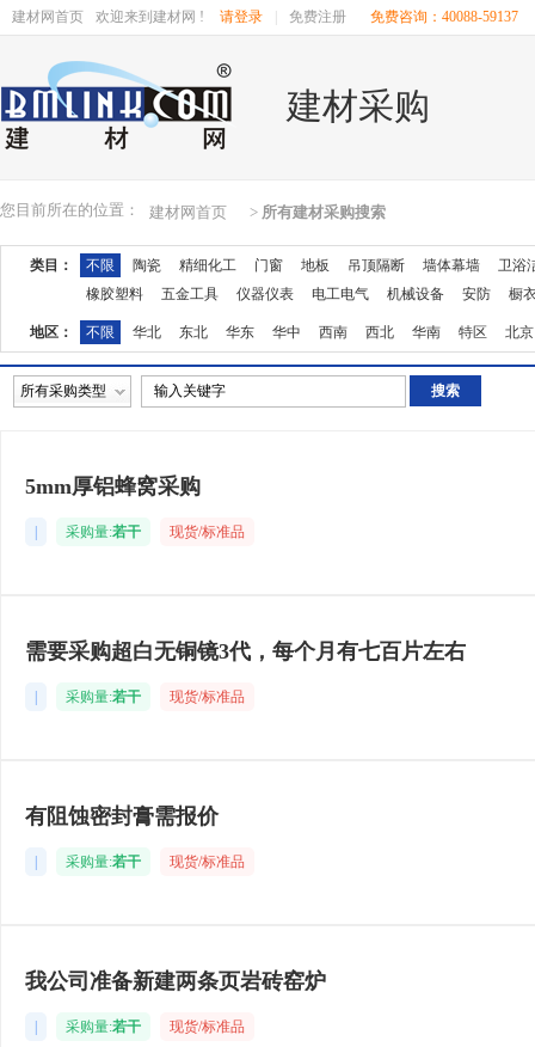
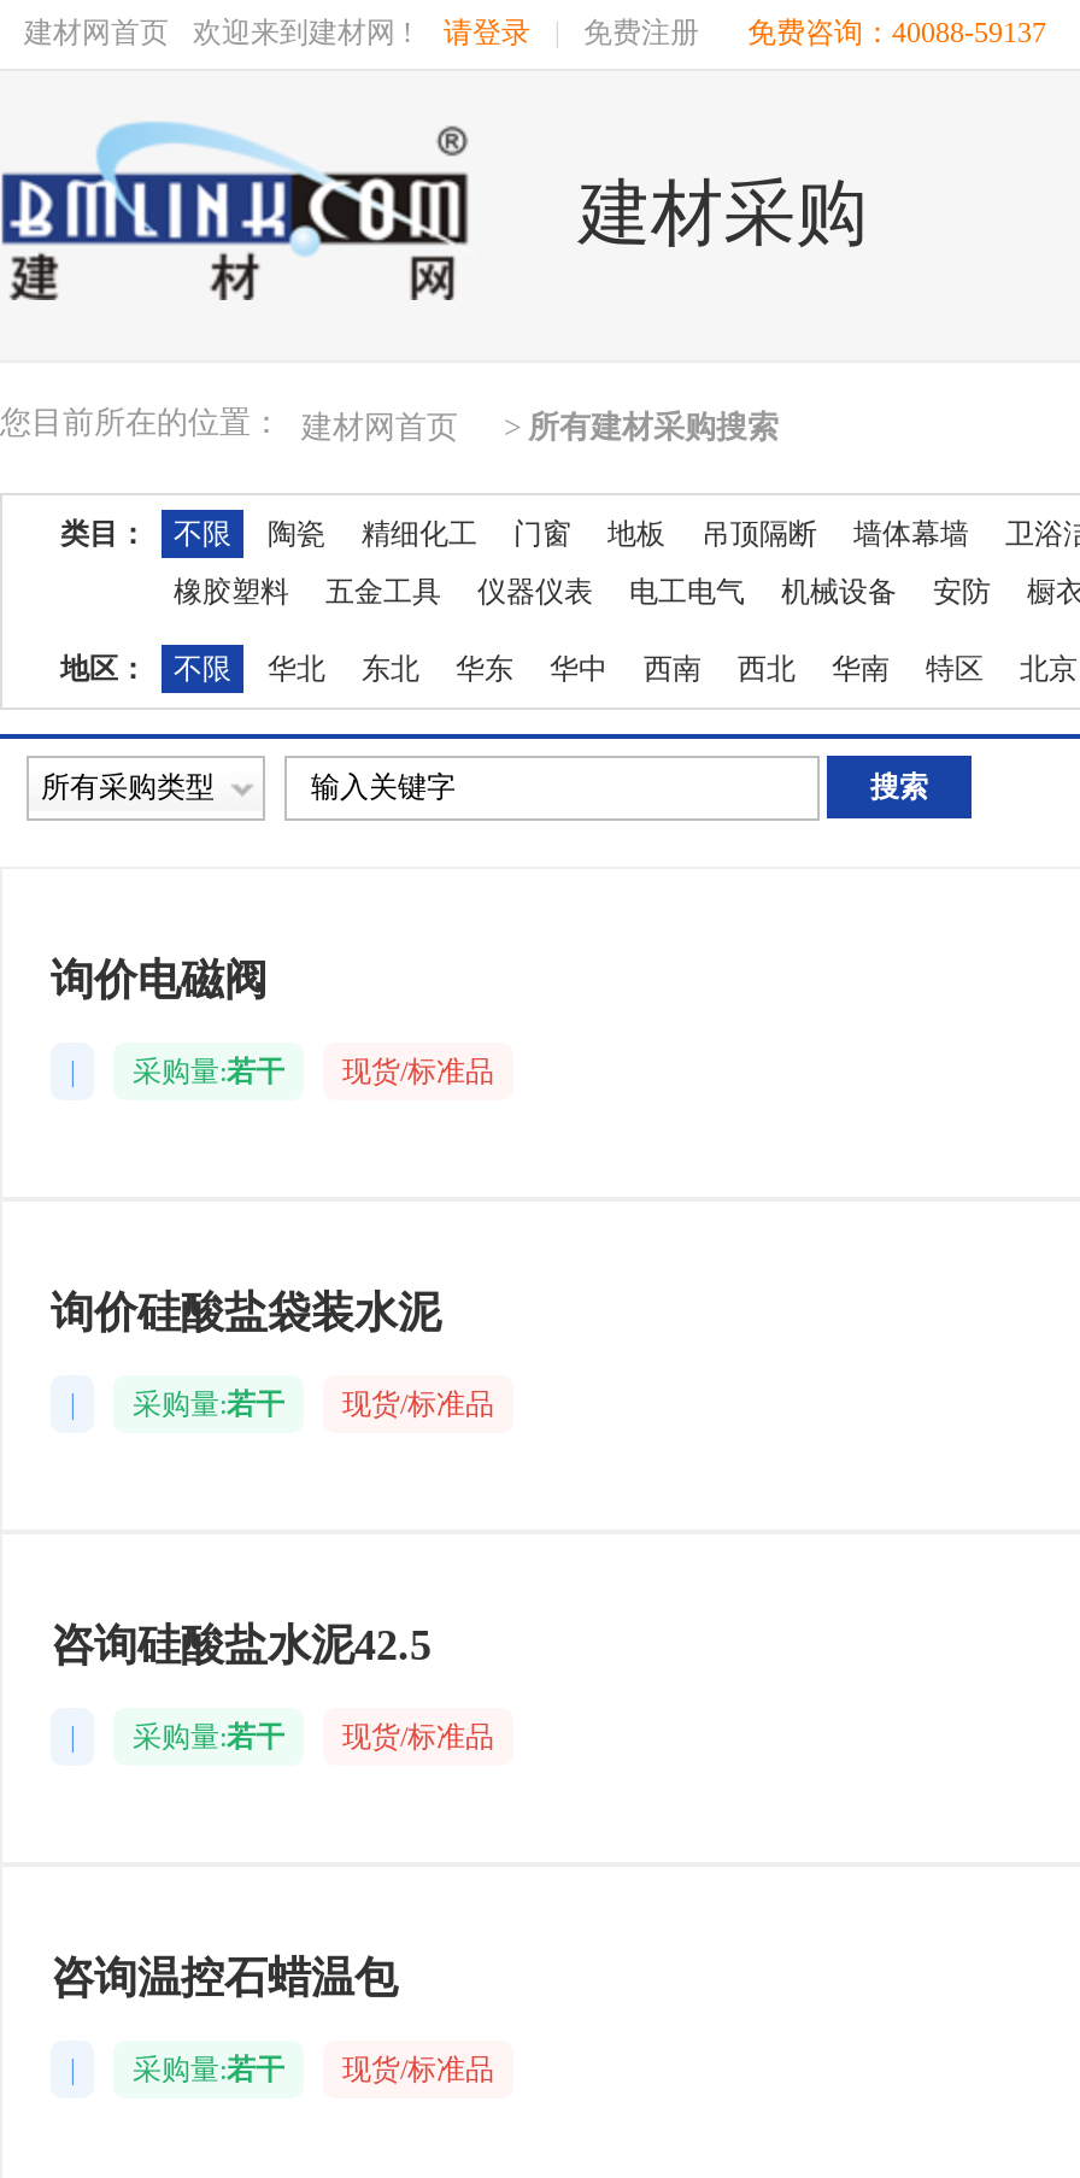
- 5mm厚铝蜂窝采购
+ 询价电磁阀

- 需要采购超白无铜镜3代，每个月有七百片左右
+ 询价硅酸盐袋装水泥

- 有阻蚀密封膏需报价
+ 咨询硅酸盐水泥42.5

- 我公司准备新建两条页岩砖窑炉
+ 咨询温控石蜡温包
